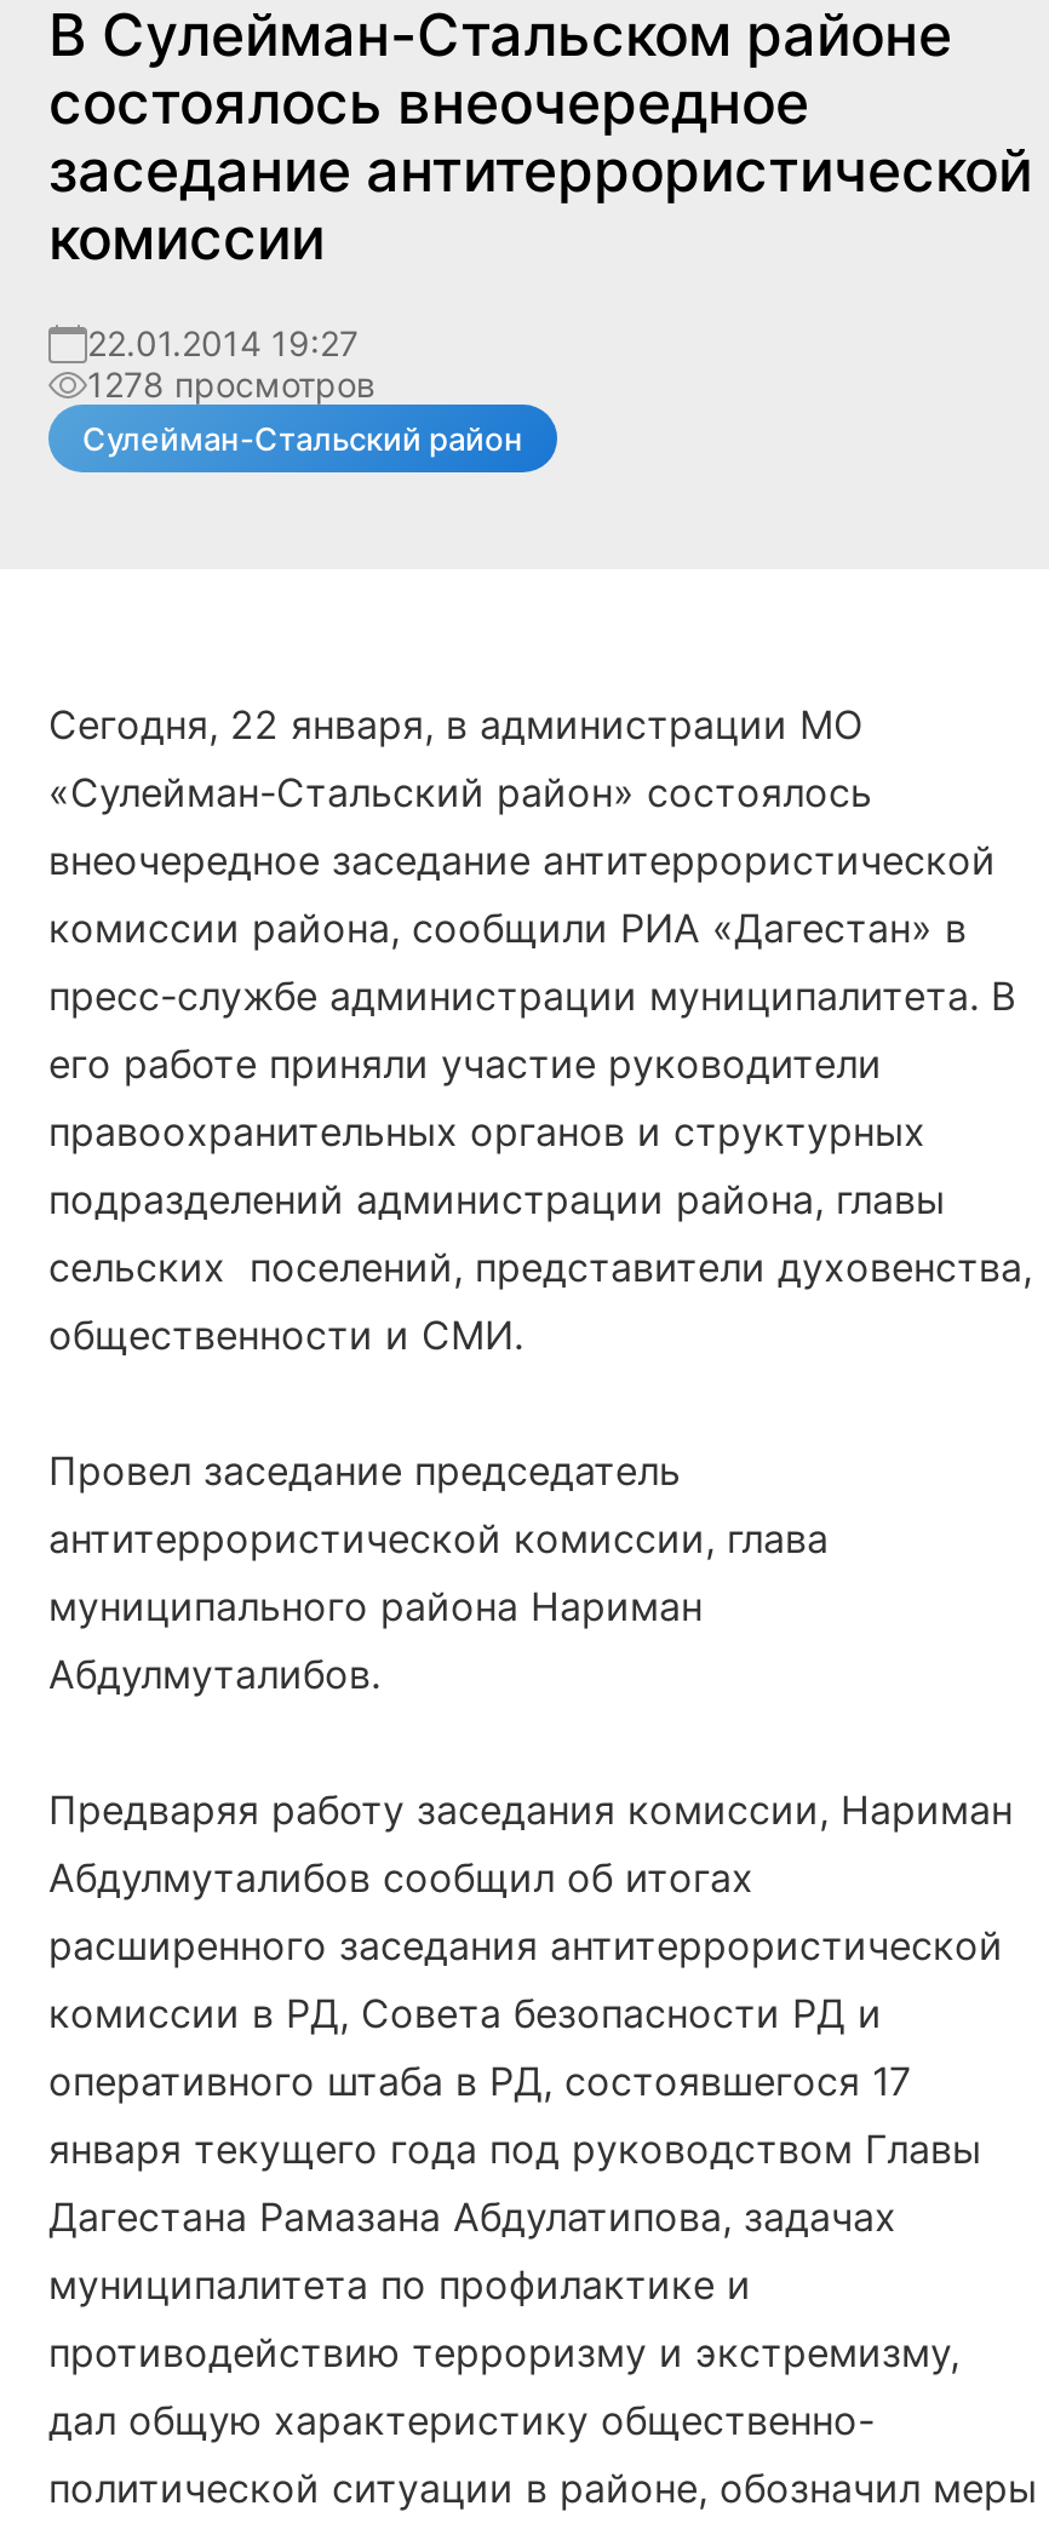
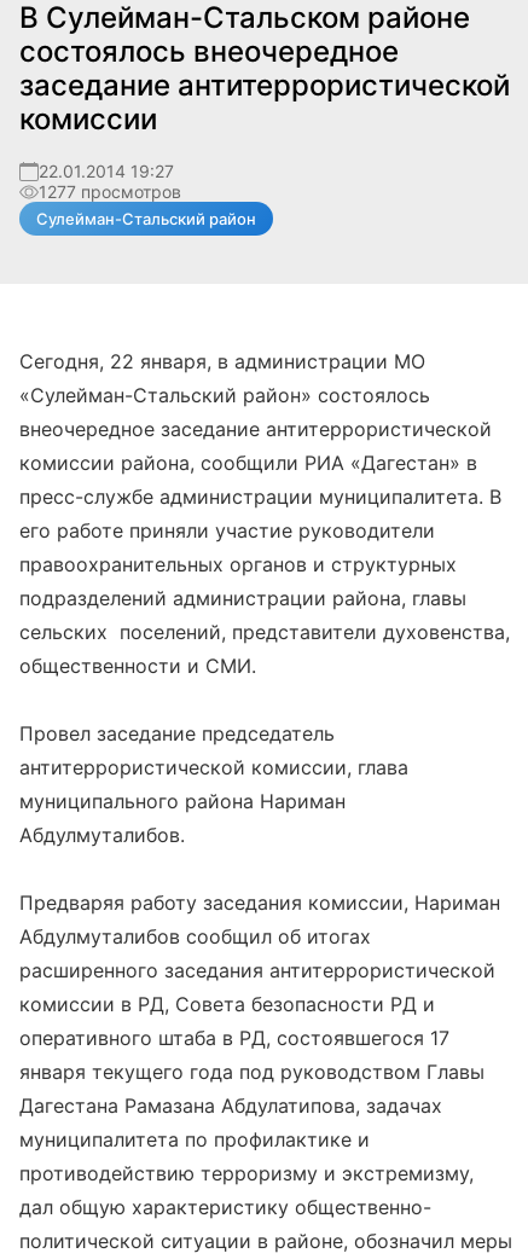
- 1278 просмотров
+ 1277 просмотров
